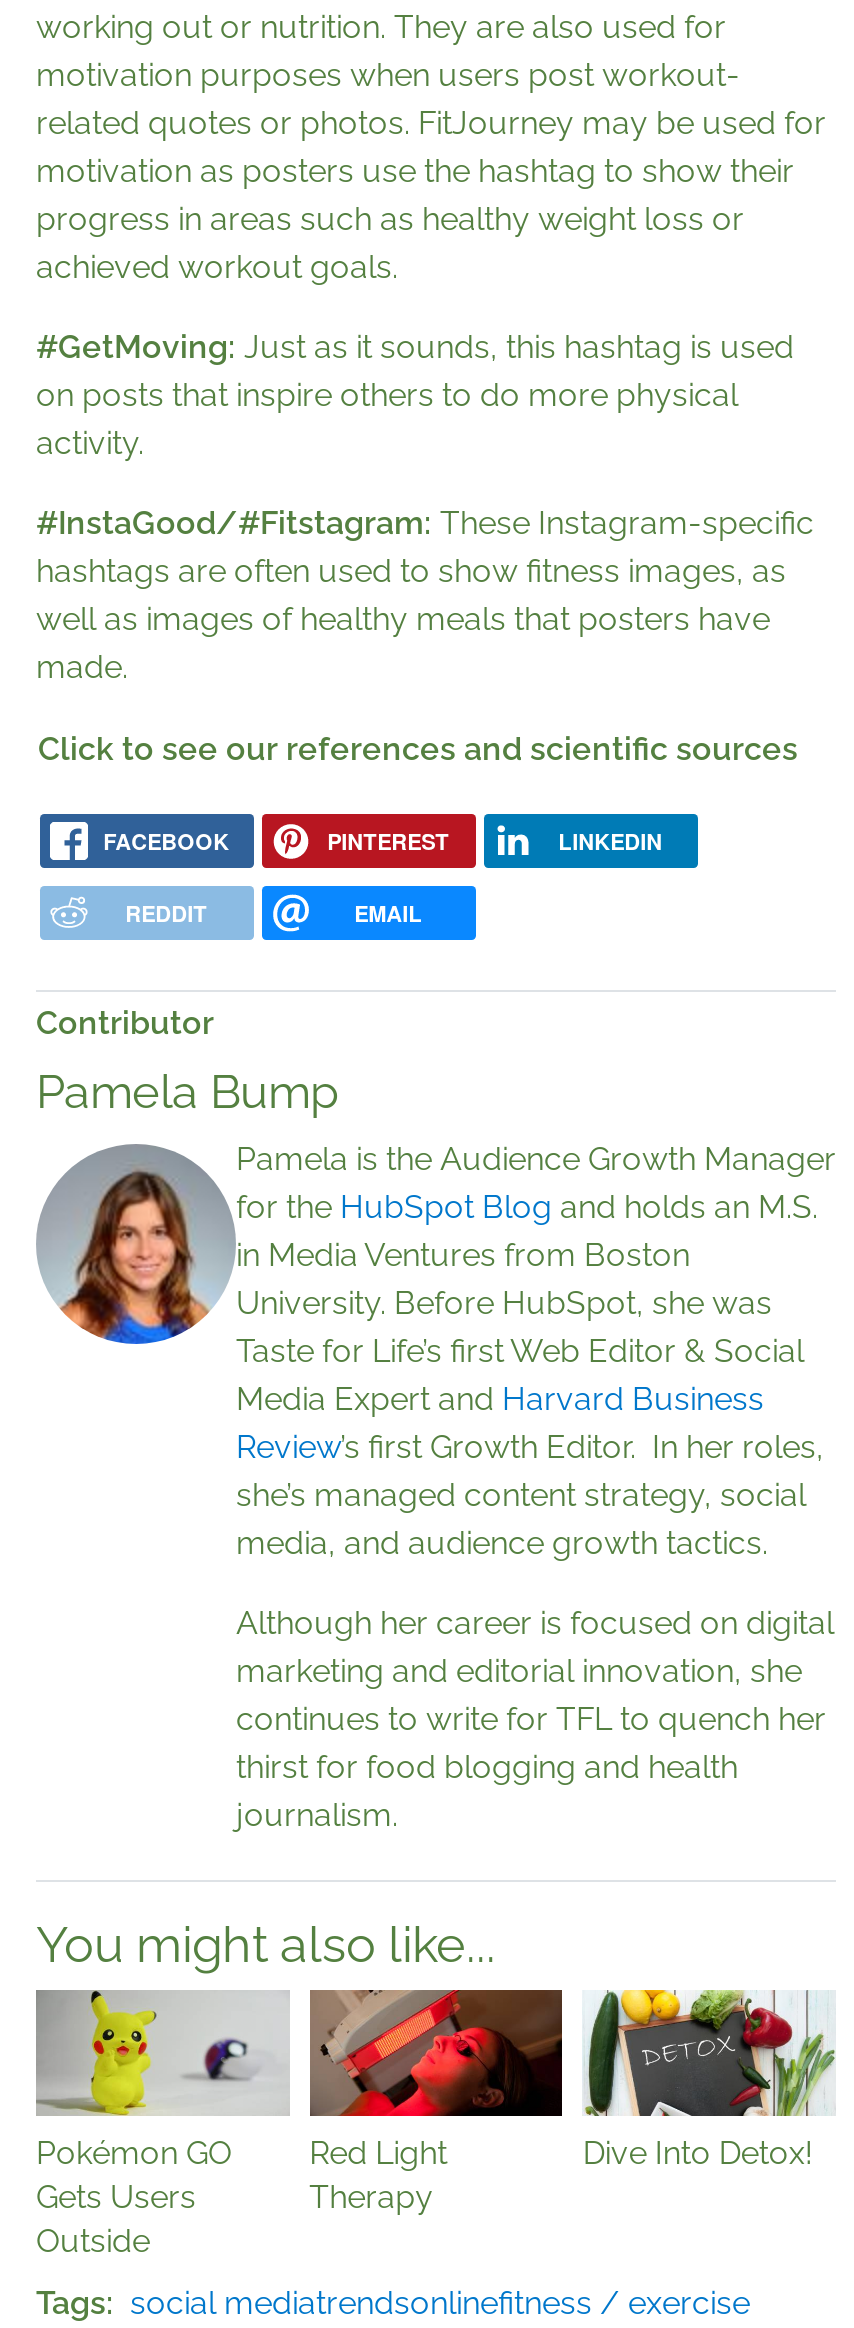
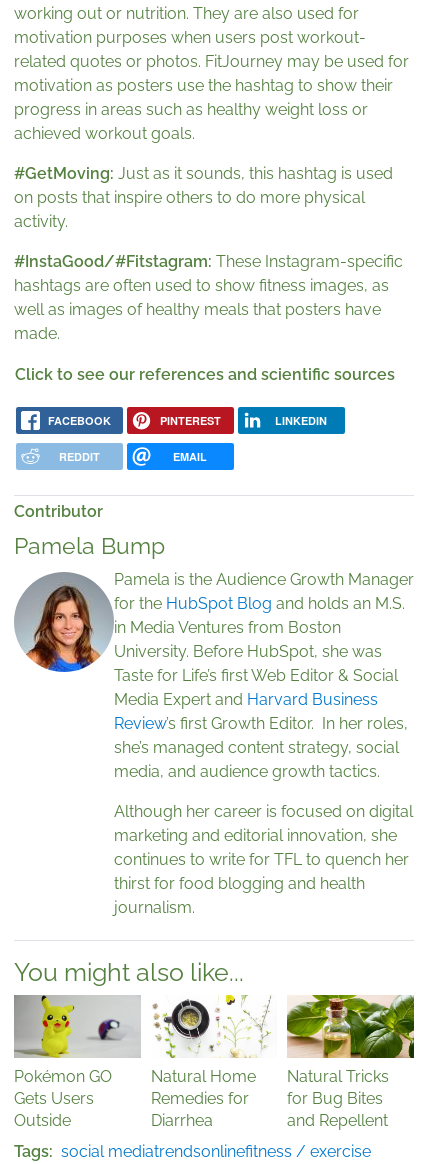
- [image]
- Red Light
- Therapy
+ [image]
+ Natural Home
+ Remedies for
+ Diarrhea

- [image]
- Dive Into Detox!
+ [image]
+ Natural Tricks
+ for Bug Bites
+ and Repellent
